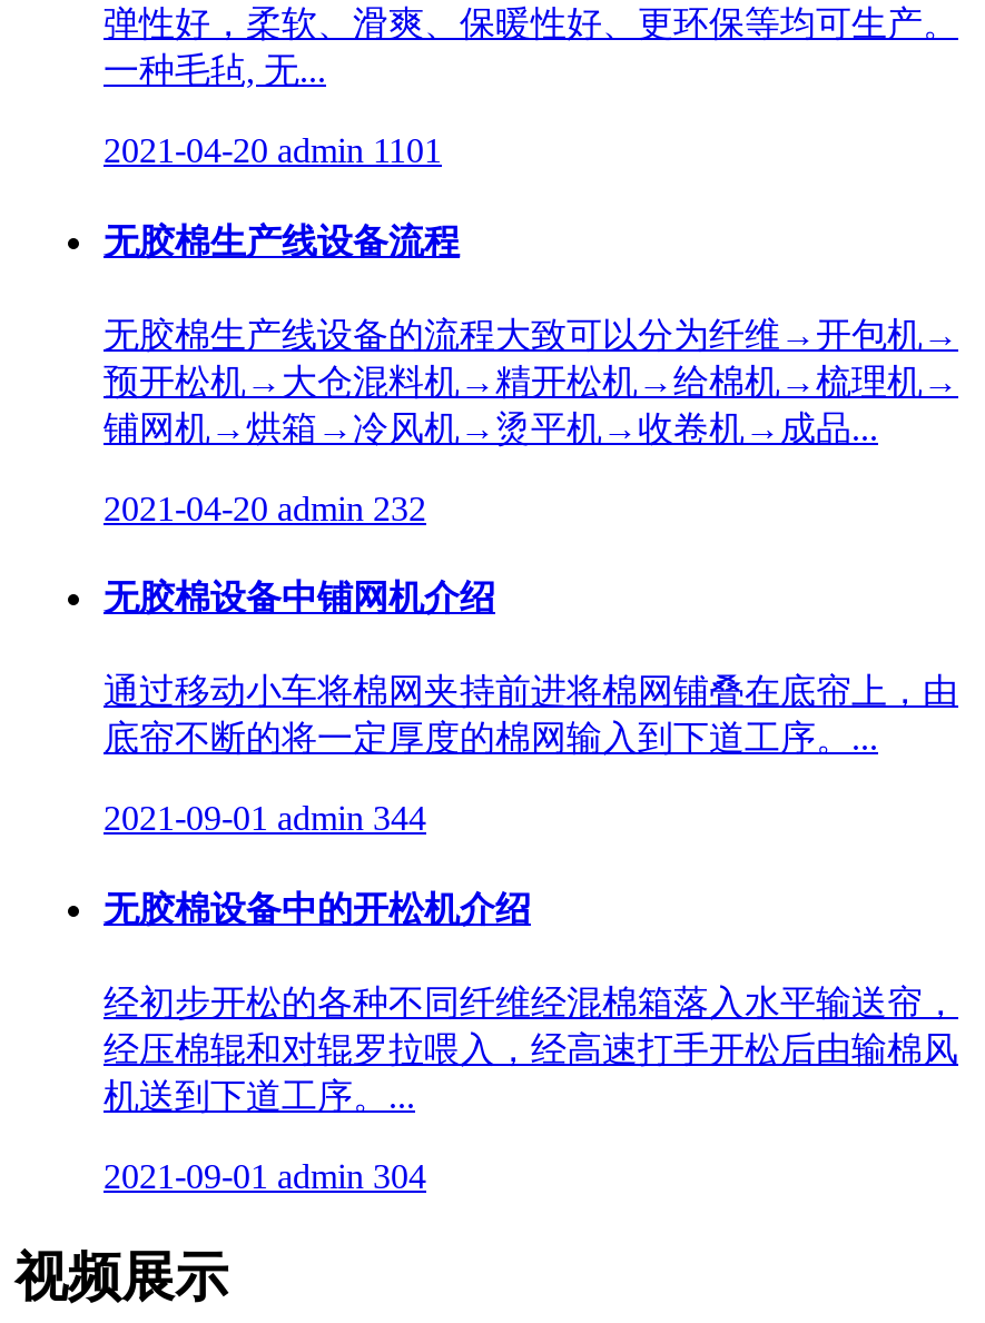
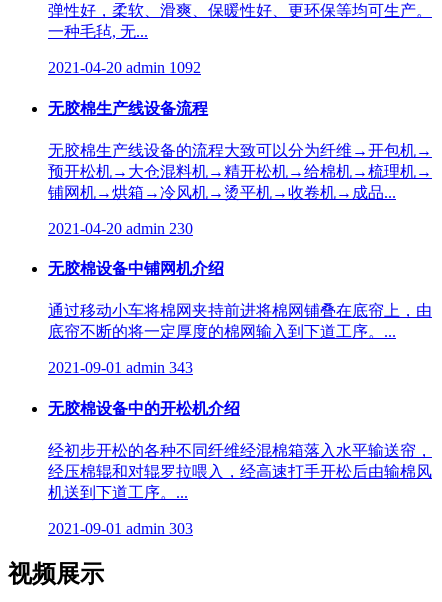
- 2021-04-20 admin 1101
+ 2021-04-20 admin 1092

- 2021-04-20 admin 232
+ 2021-04-20 admin 230

- 2021-09-01 admin 344
+ 2021-09-01 admin 343

- 2021-09-01 admin 304
+ 2021-09-01 admin 303
